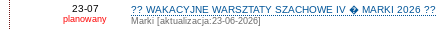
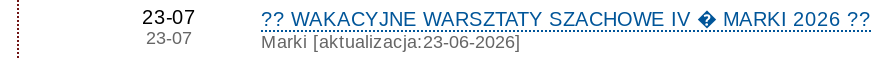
- planowany
+ 23-07
